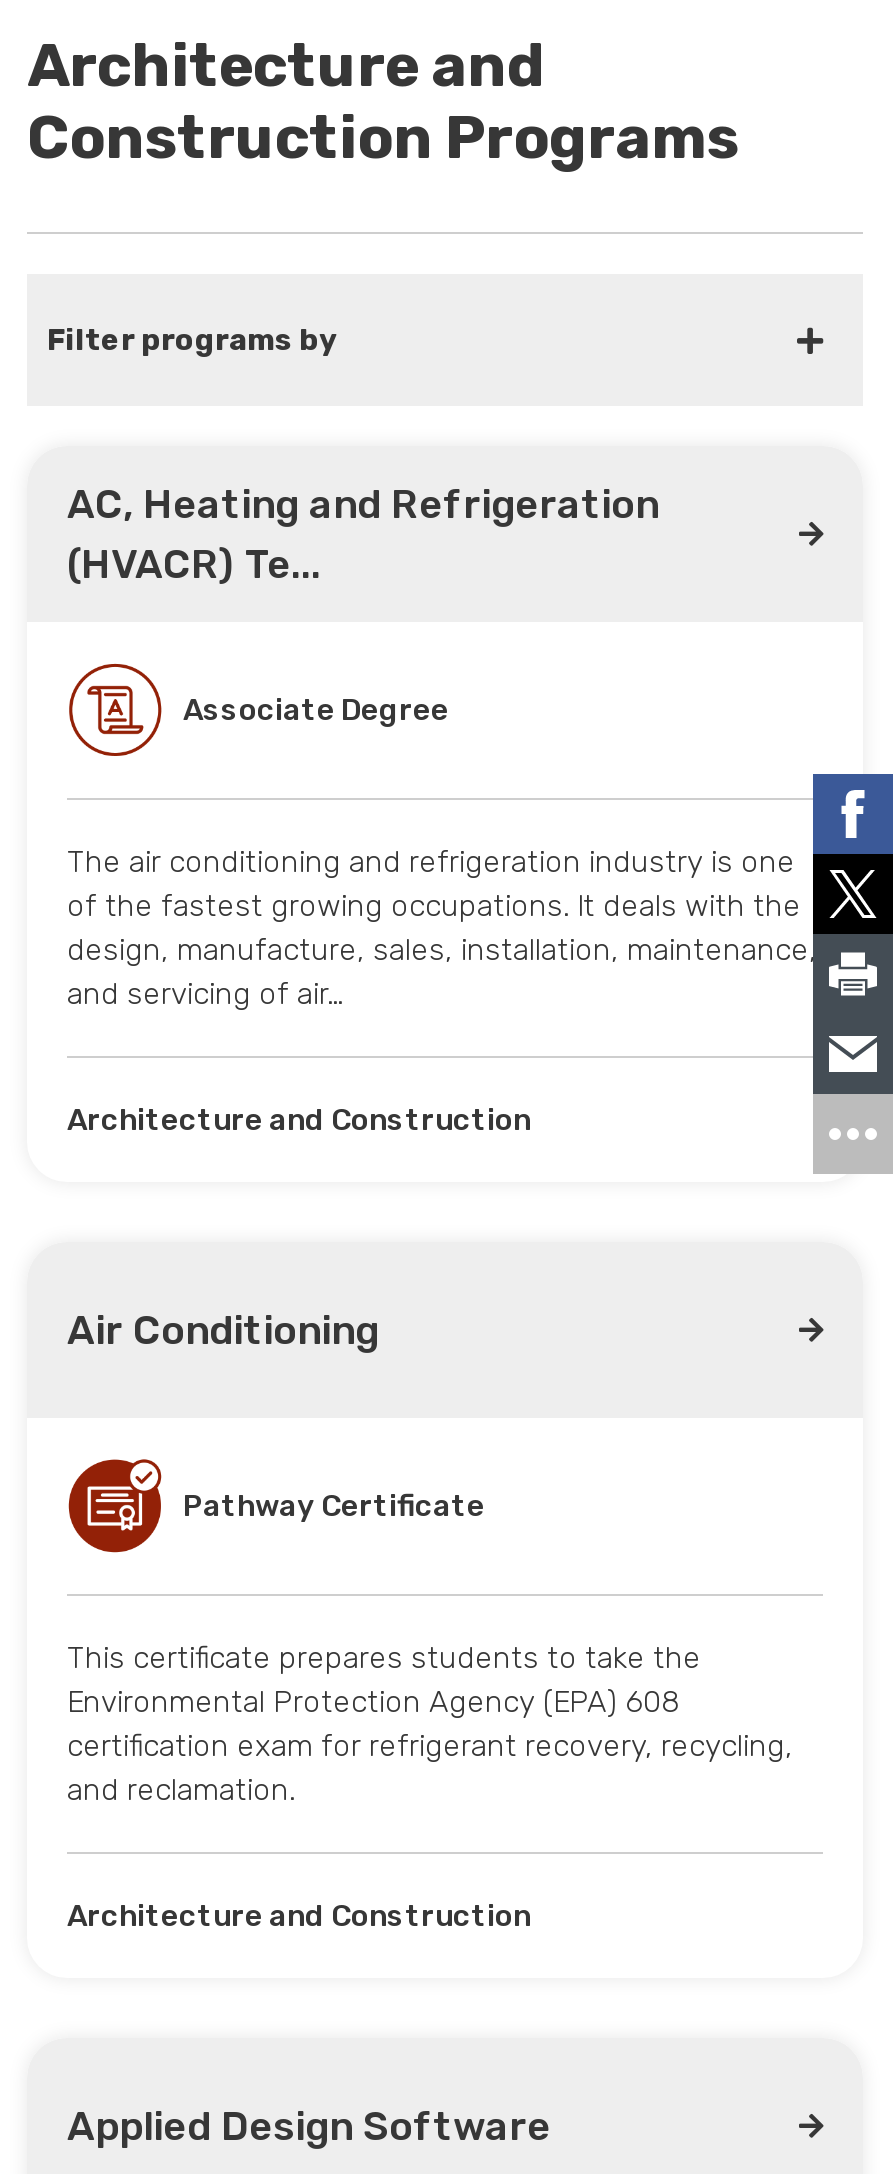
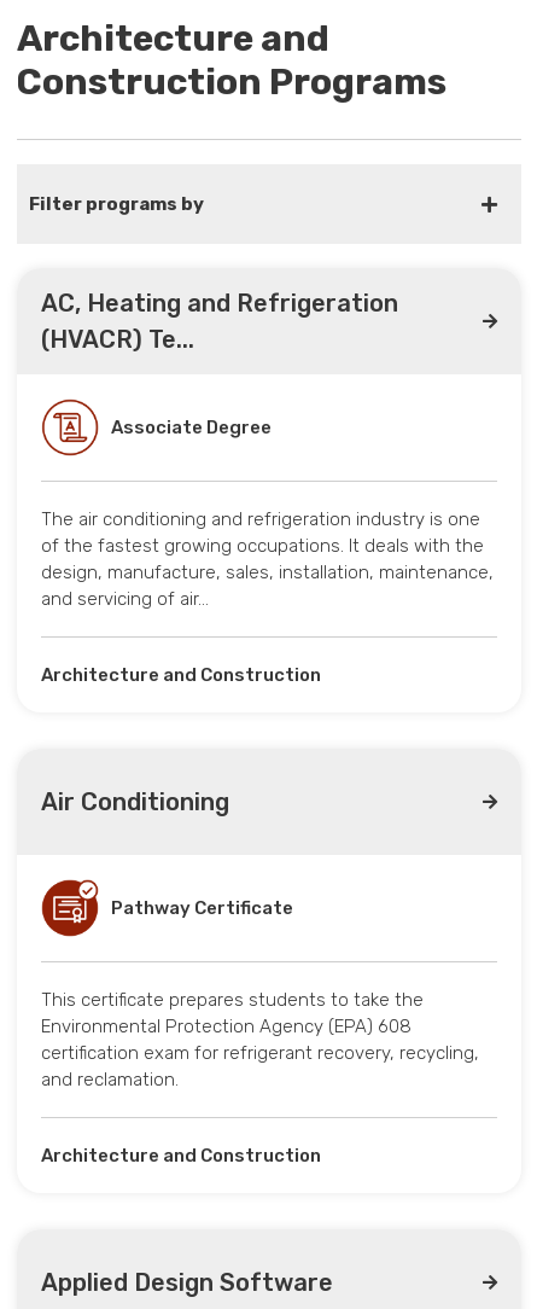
- [image]
